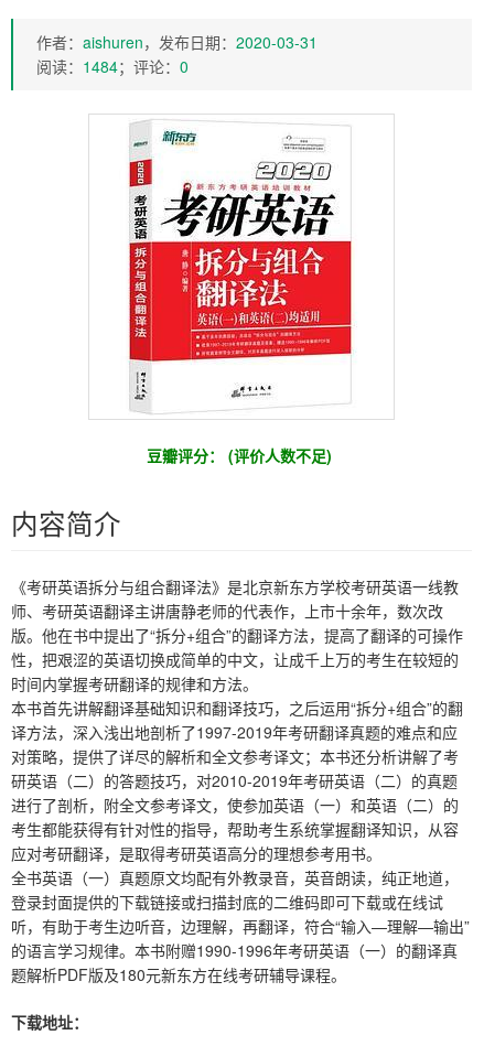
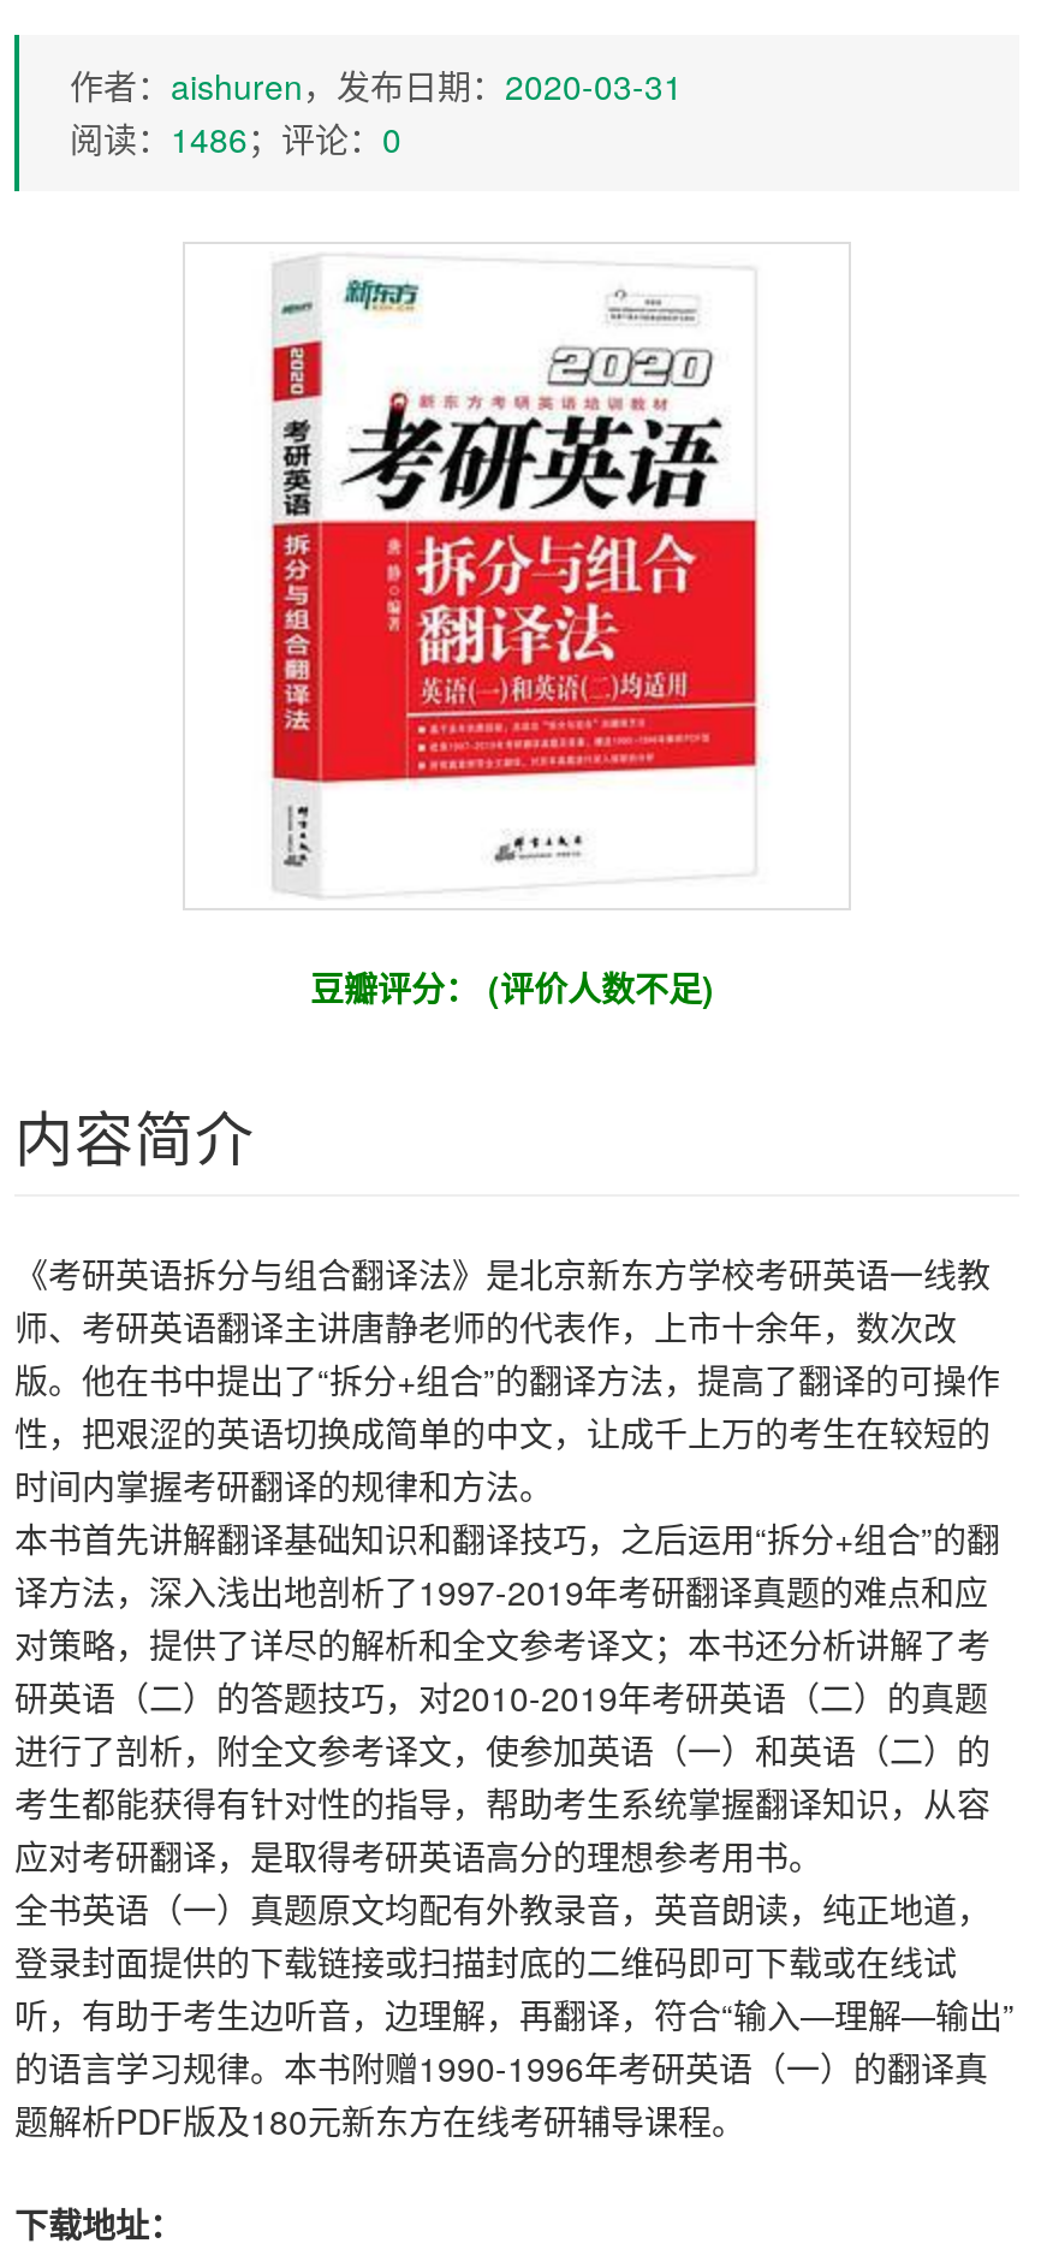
- 阅读：1484；评论：0
+ 阅读：1486；评论：0
